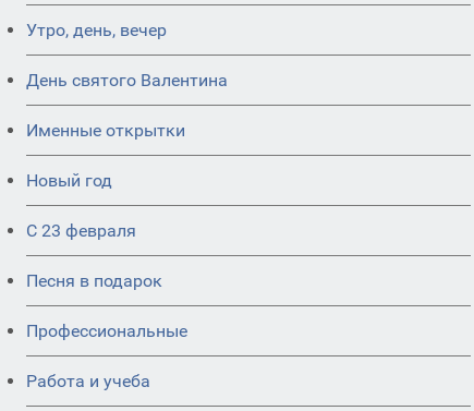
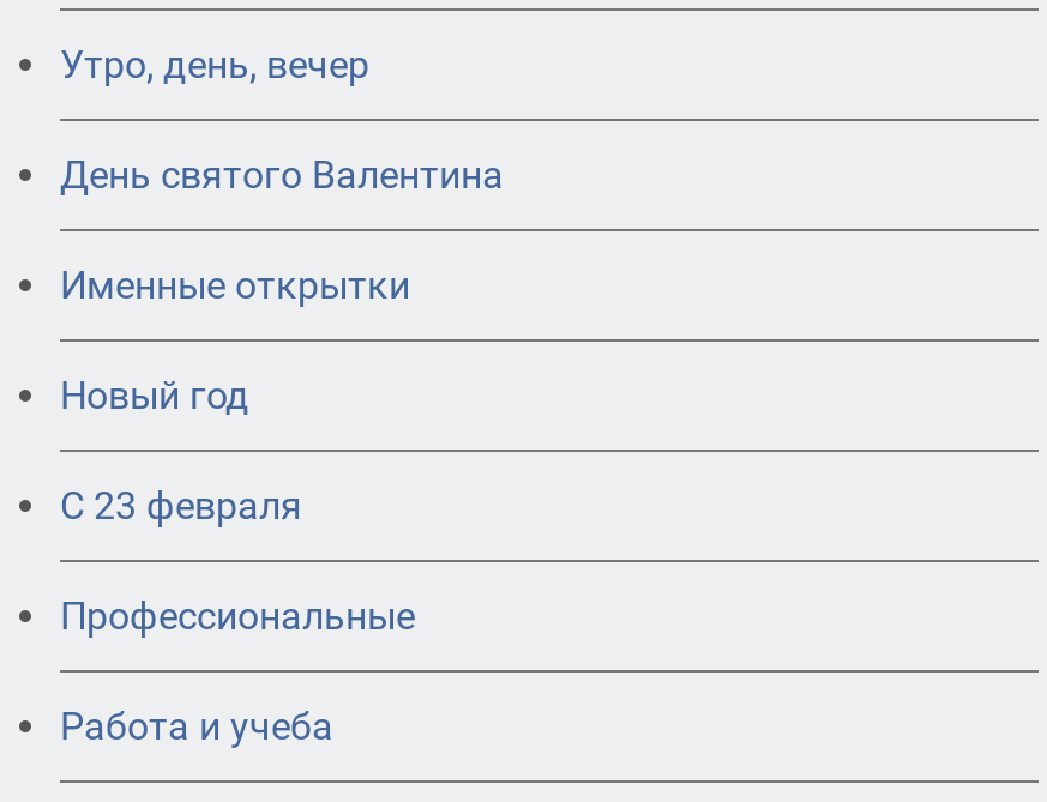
- Песня в подарок
